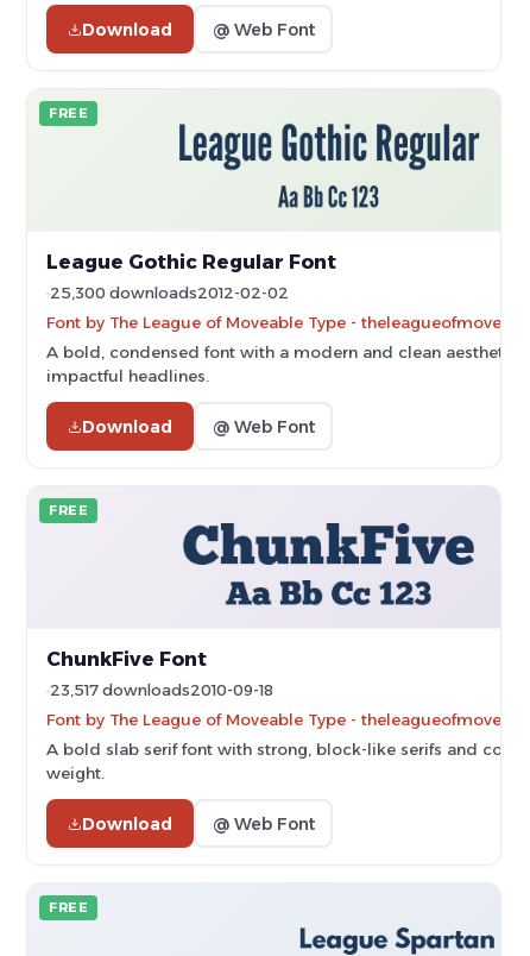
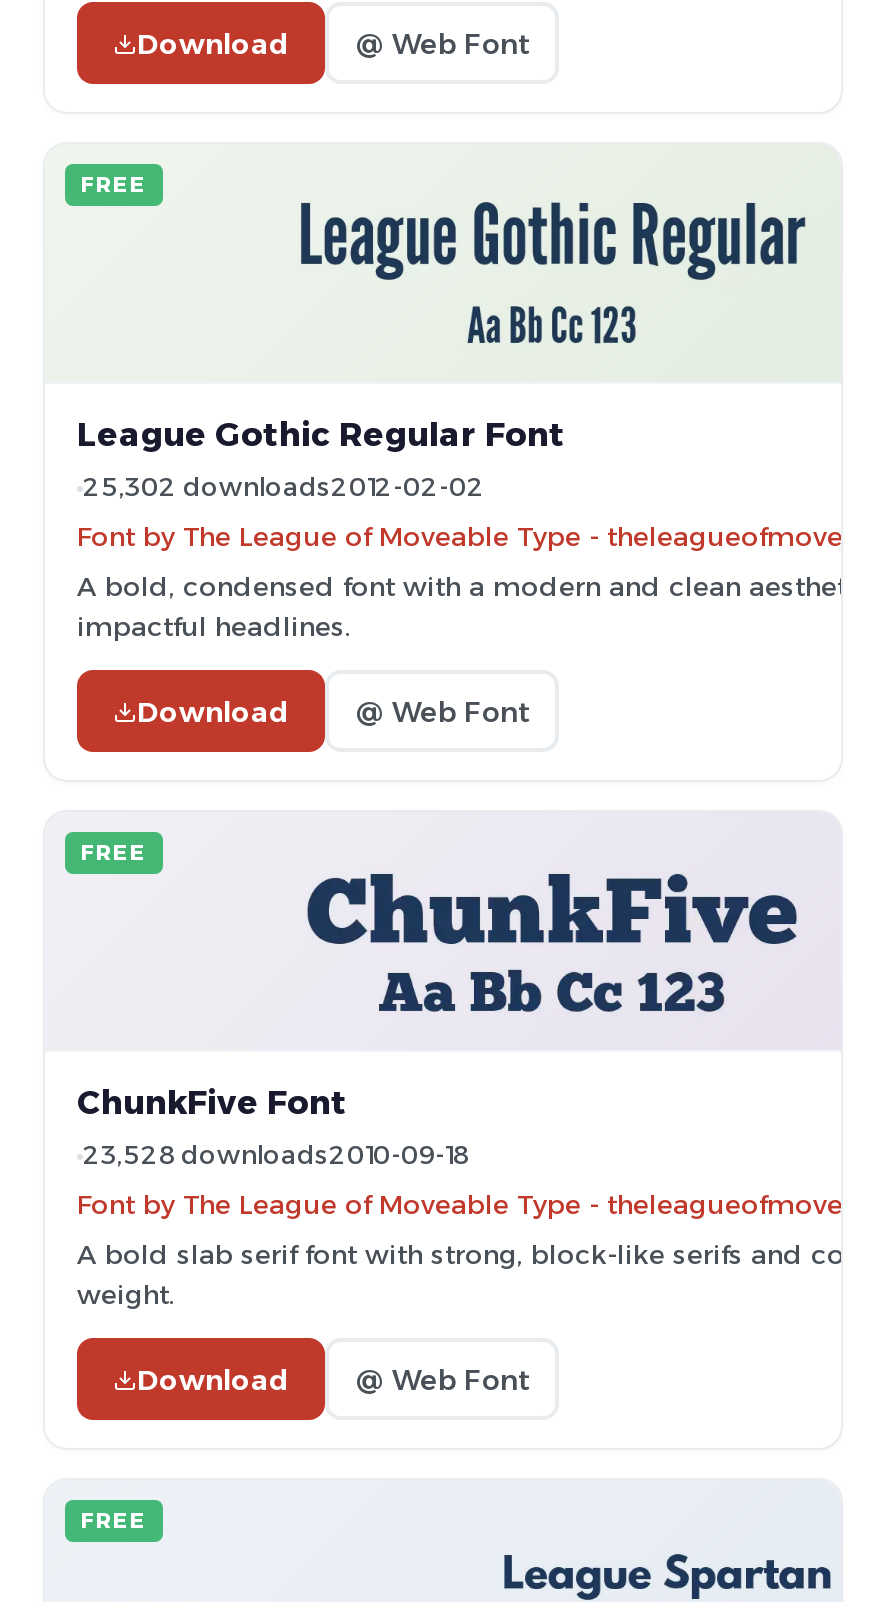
- 25,300 downloads2012-02-02
+ 25,302 downloads2012-02-02

- 23,517 downloads2010-09-18
+ 23,528 downloads2010-09-18
